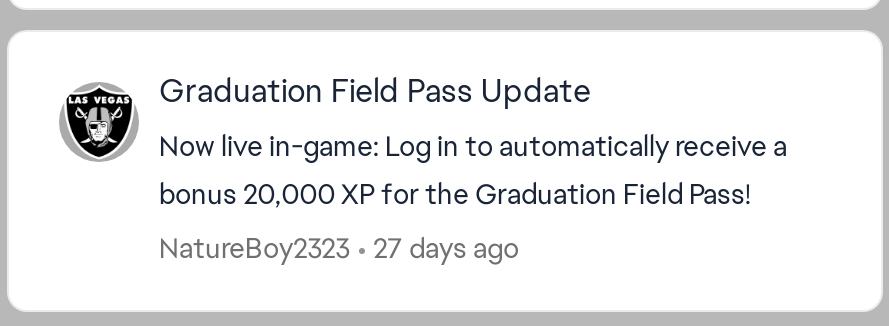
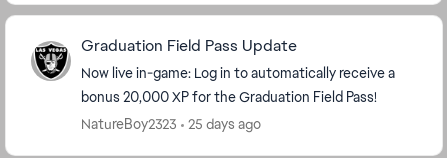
- NatureBoy2323 27 days ago
+ NatureBoy2323 25 days ago
